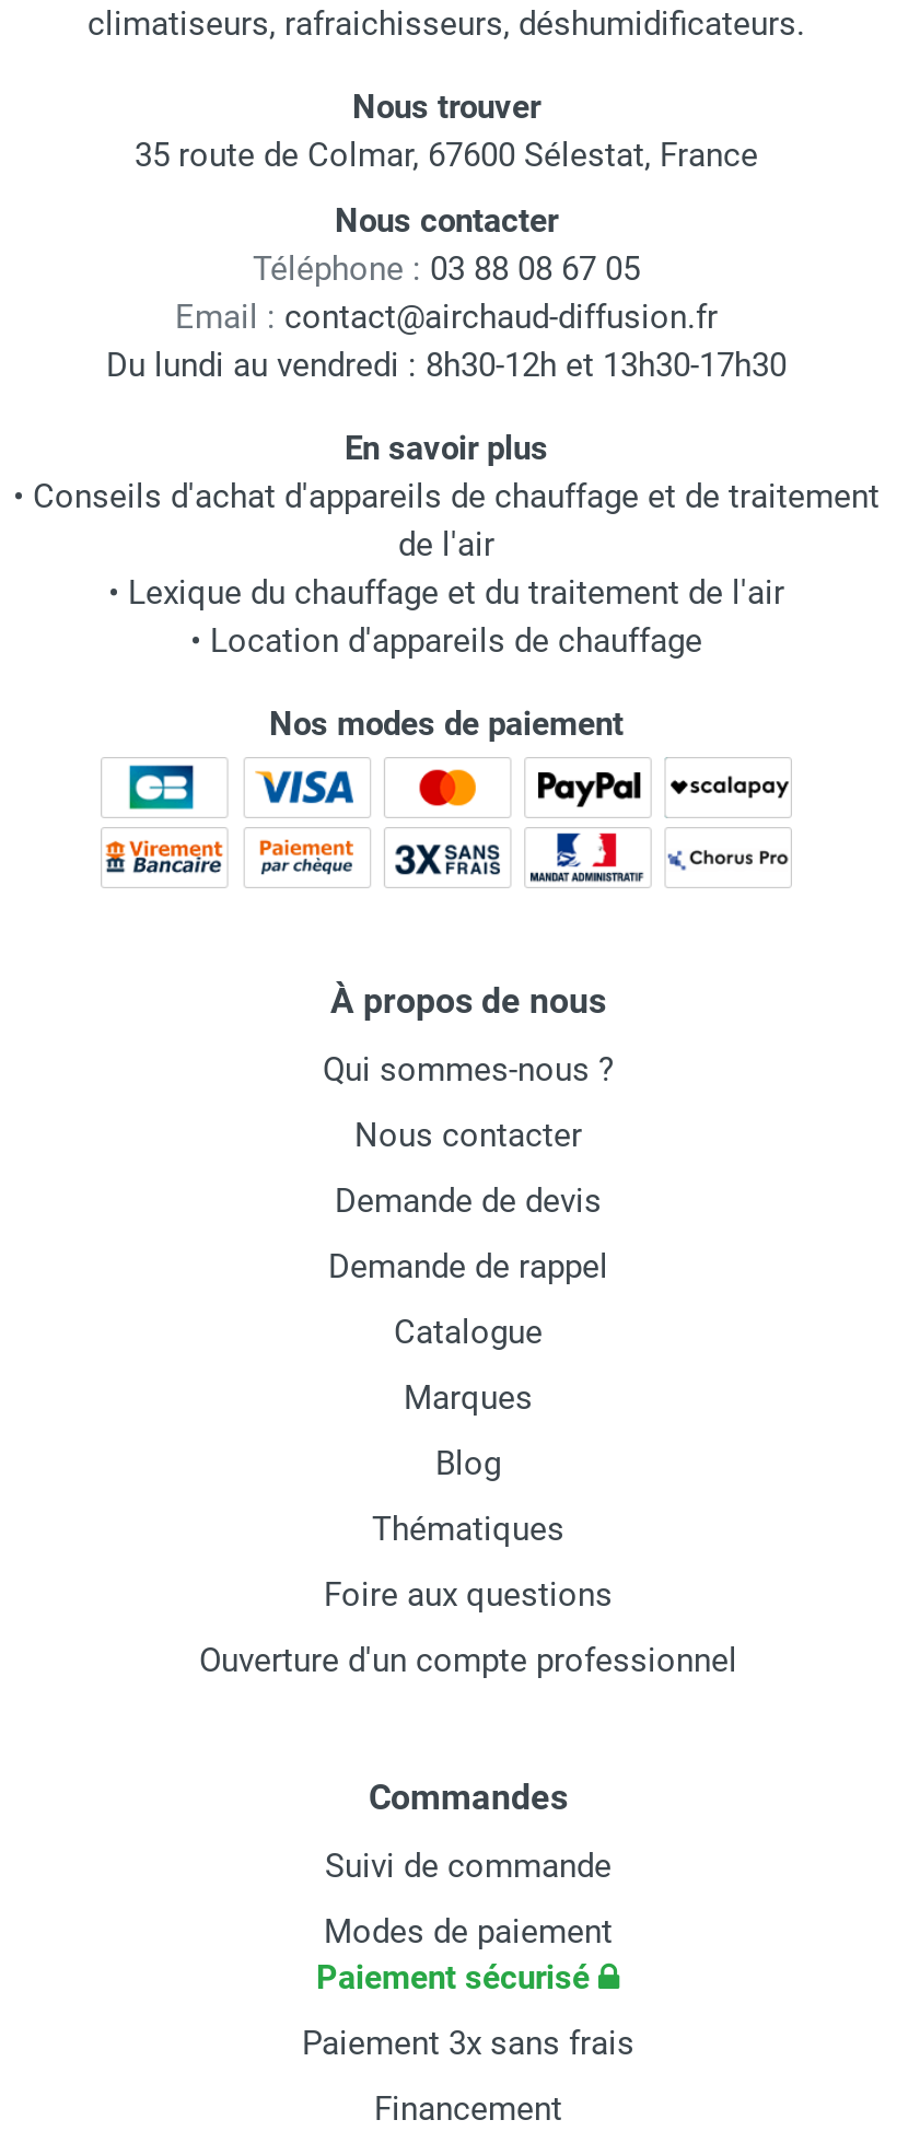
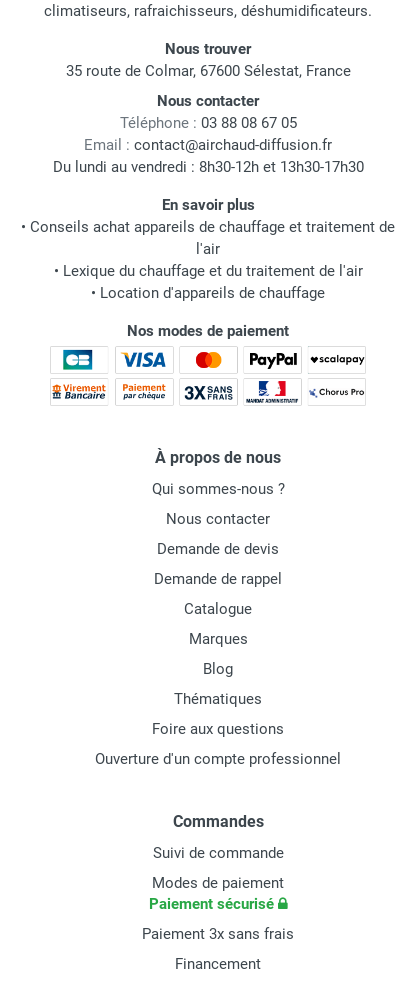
- • Conseils d'achat d'appareils de chauffage et de traitement
- de l'air
+ • Conseils achat appareils de chauffage et traitement de
+ l'air
